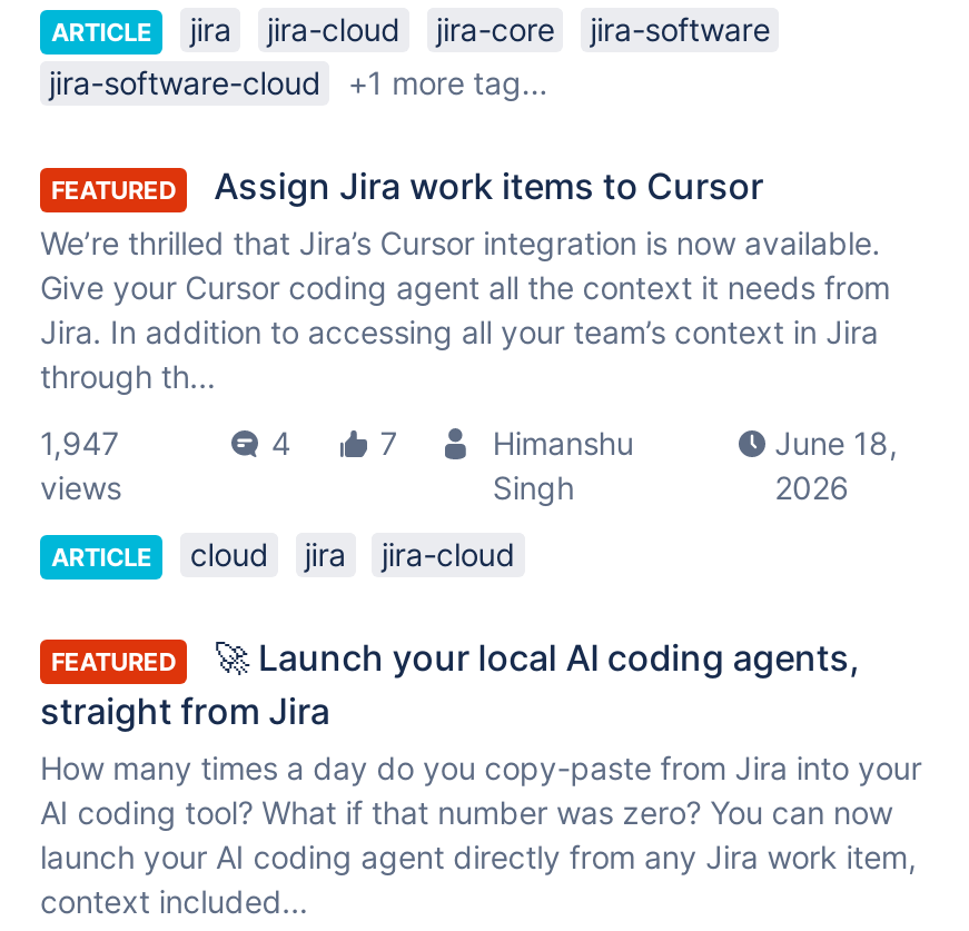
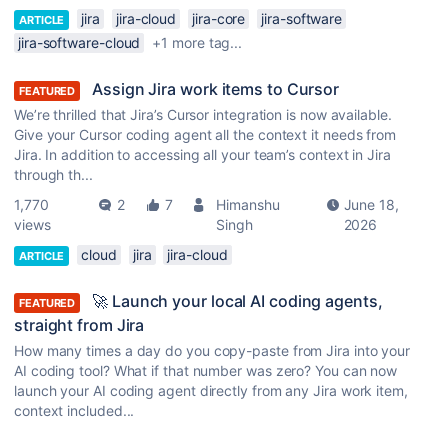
- 1,947
+ 1,770

- 4
+ 2
